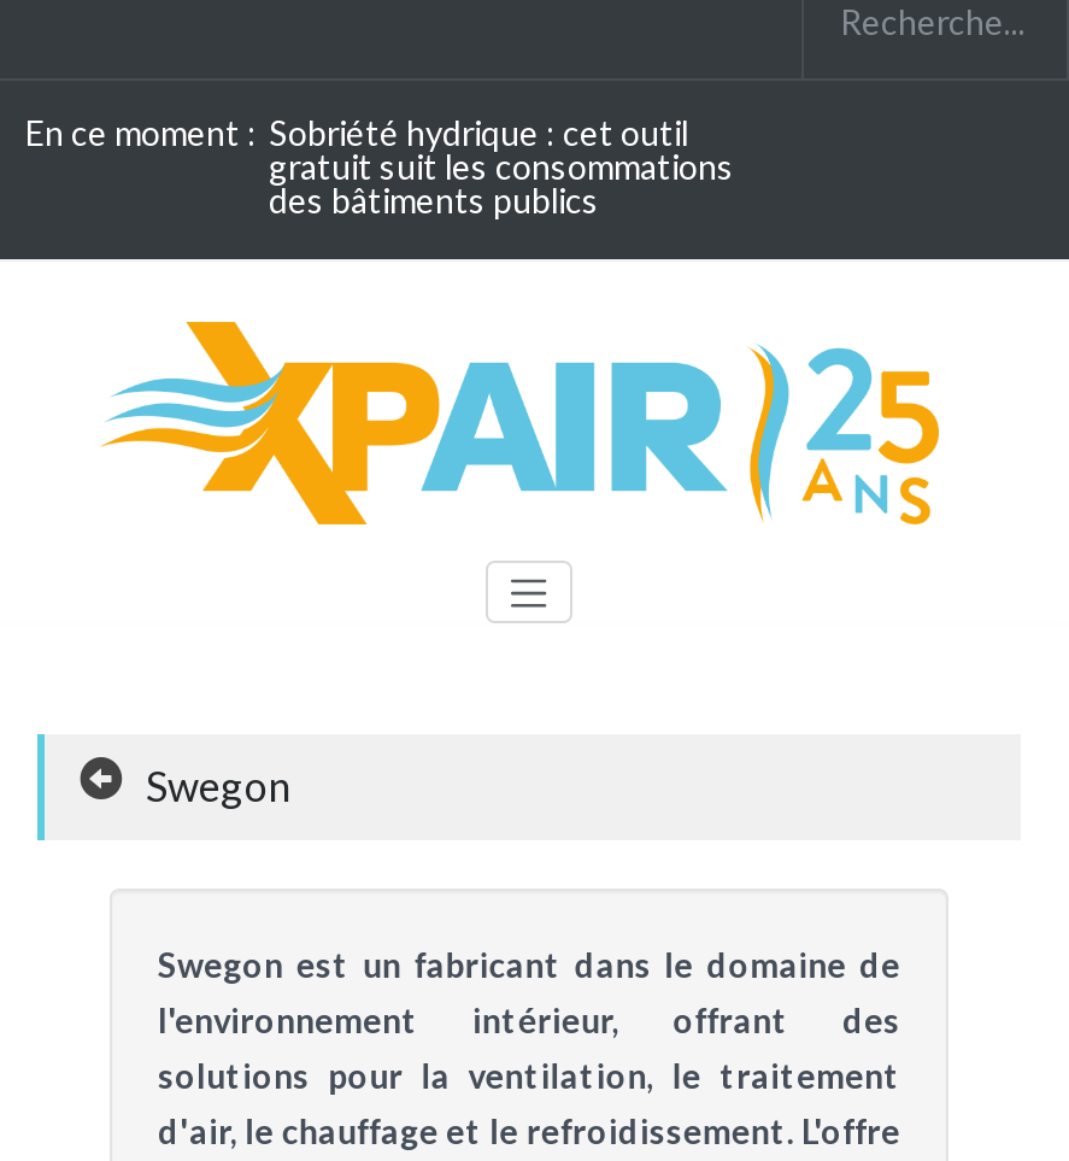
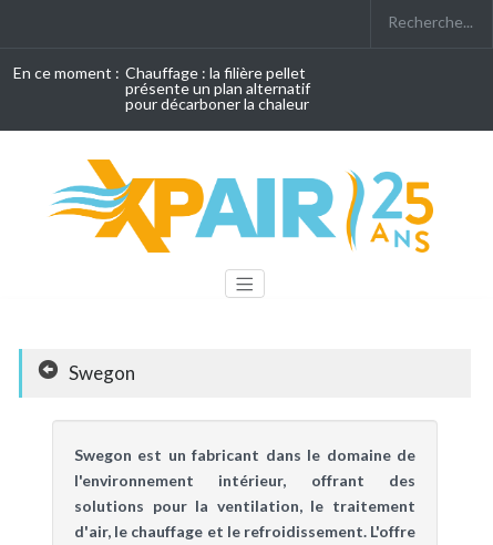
- En ce moment : Sobriété hydrique : cet outil
- gratuit suit les consommations
- des bâtiments publics
+ En ce moment : Chauffage : la filière pellet
+ présente un plan alternatif
+ pour décarboner la chaleur
